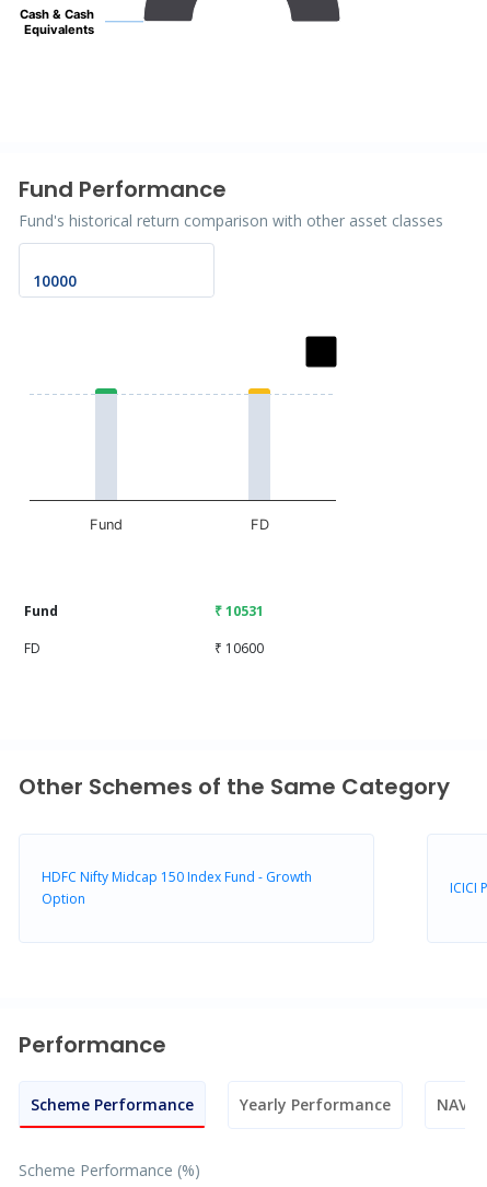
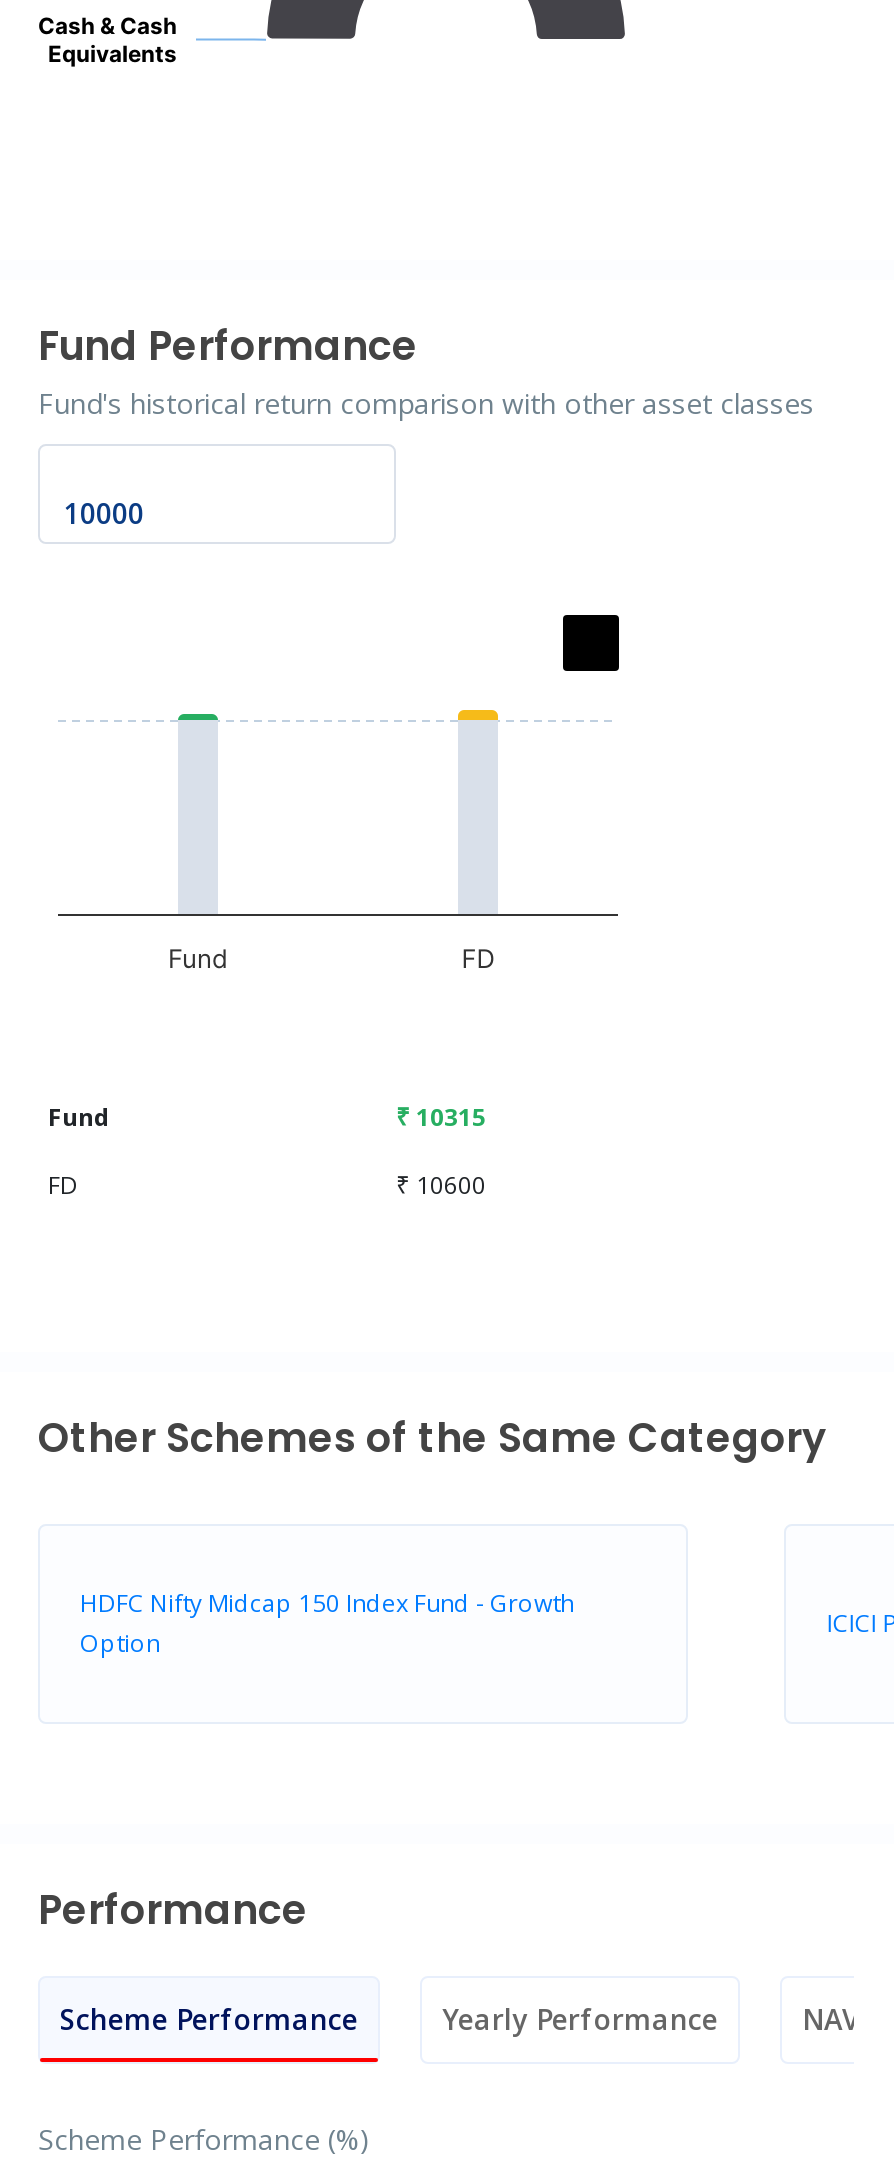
- ₹ 10531
+ ₹ 10315
